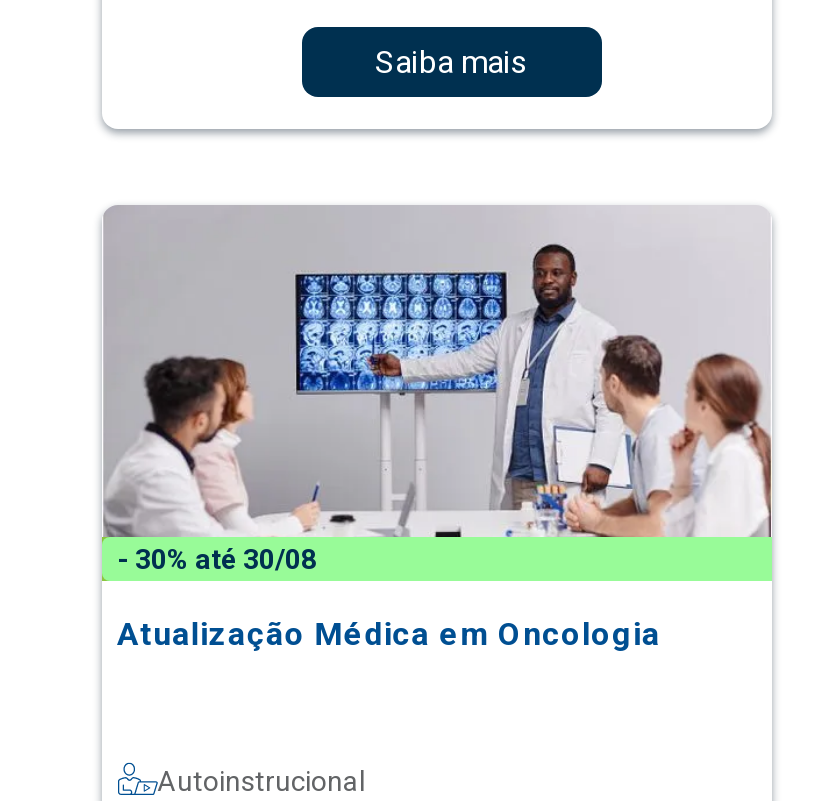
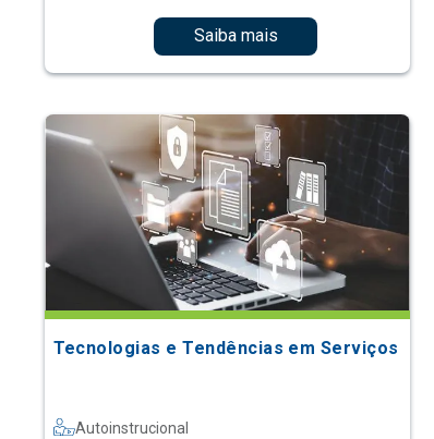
- [image]
- - 30% até 30/08
- Atualização Médica em Oncologia
+ [image]
+ Tecnologias e Tendências em Serviços
